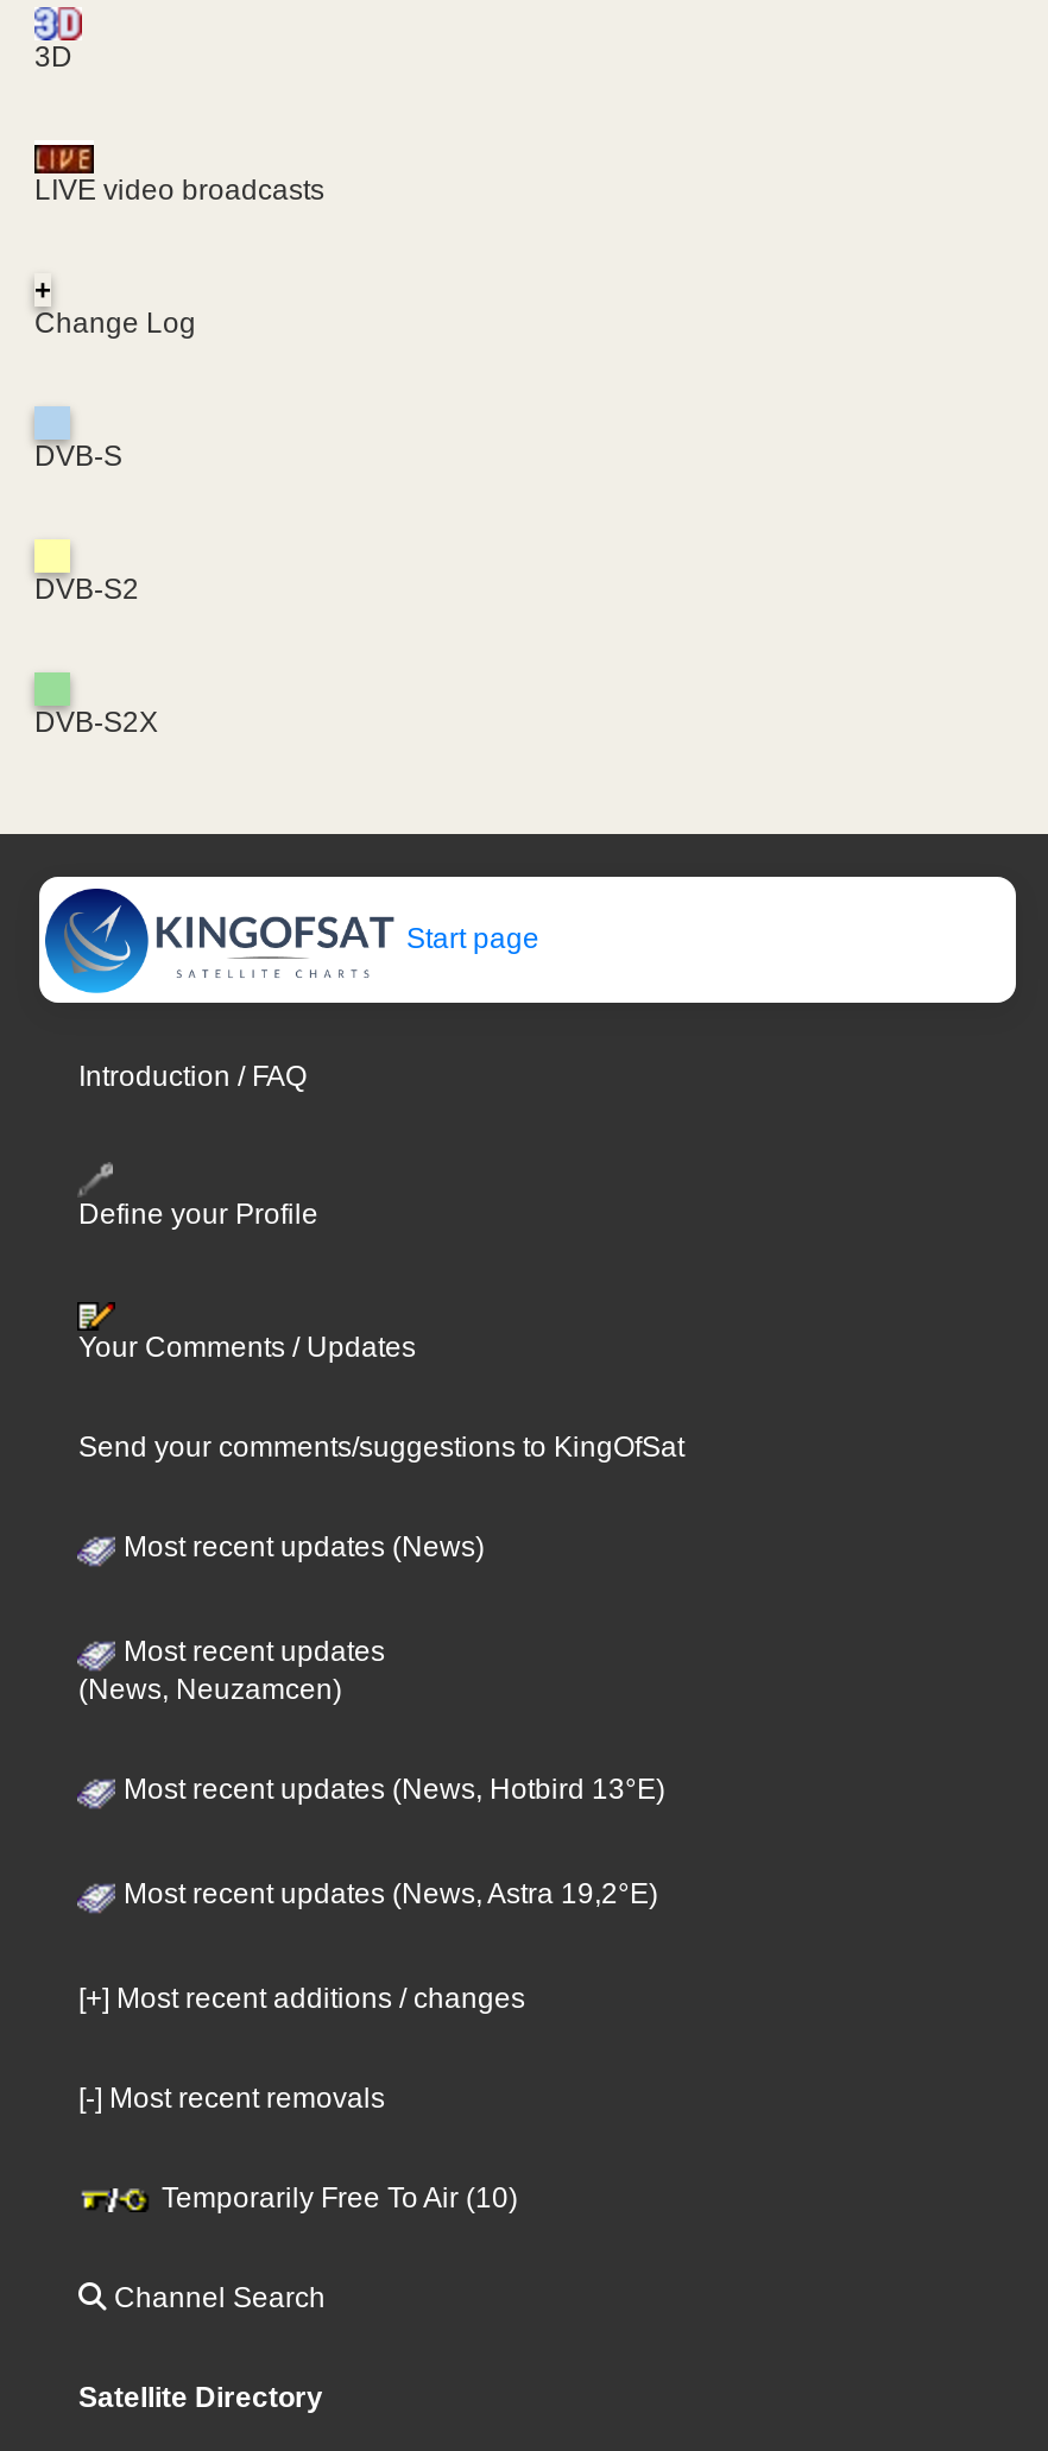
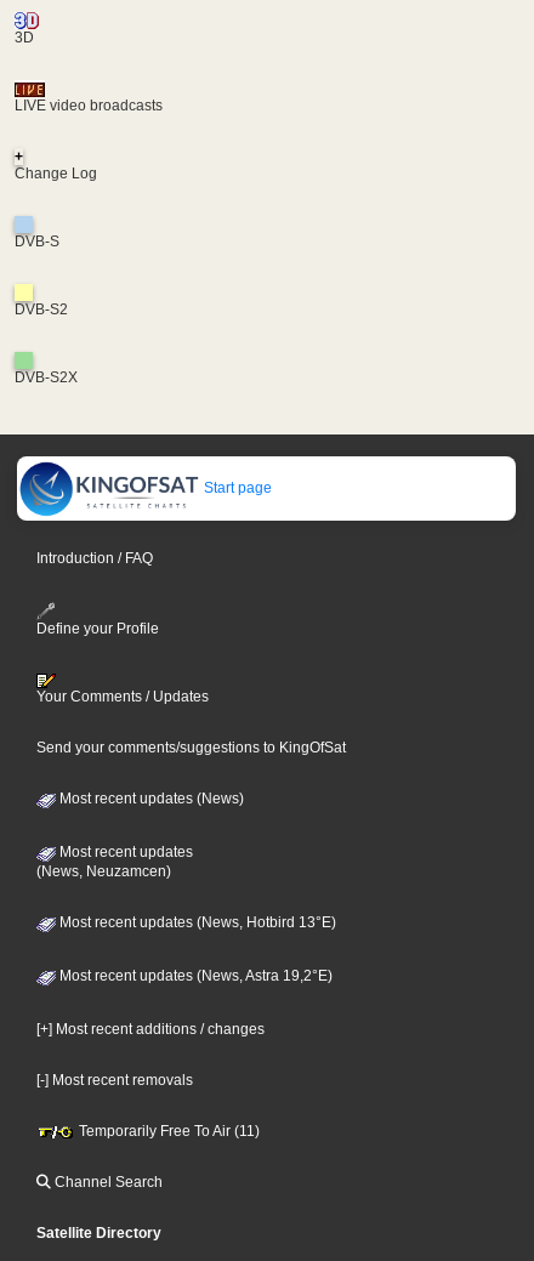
- Temporarily Free To Air (10)
+ Temporarily Free To Air (11)
